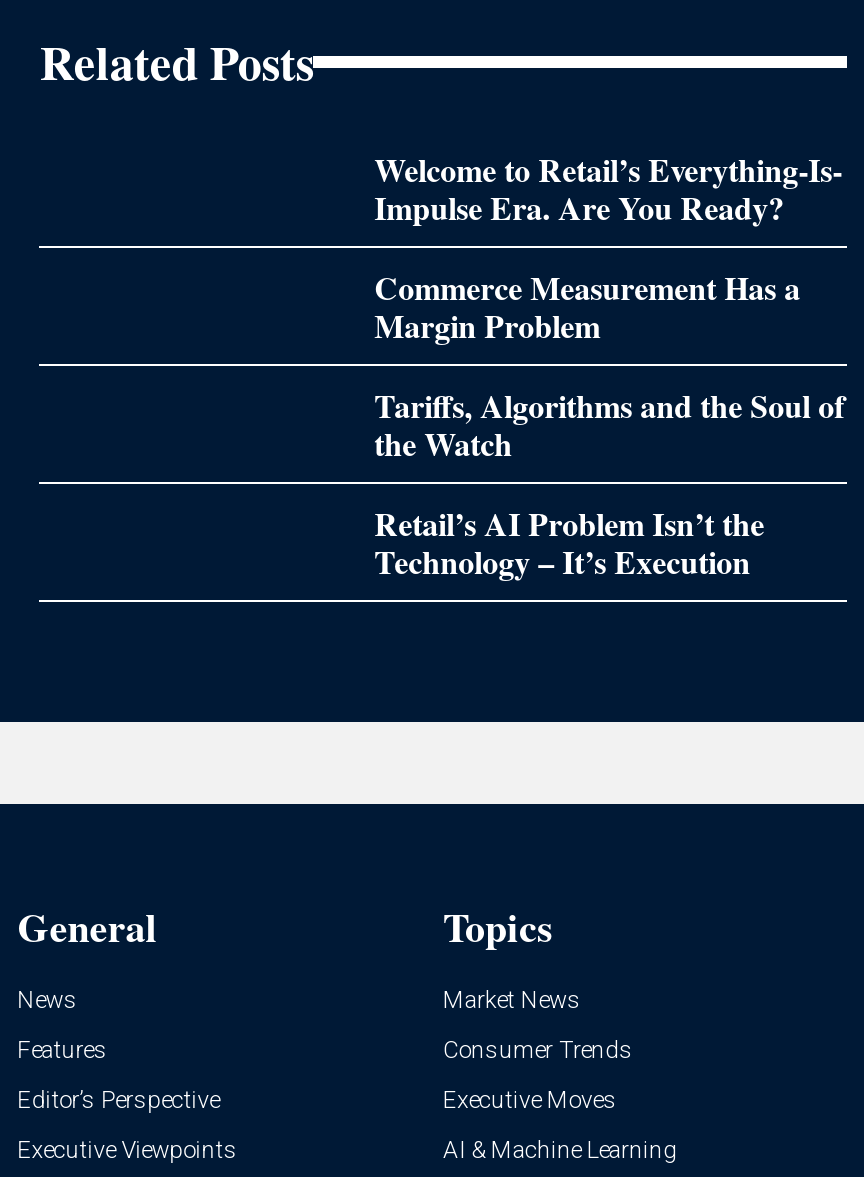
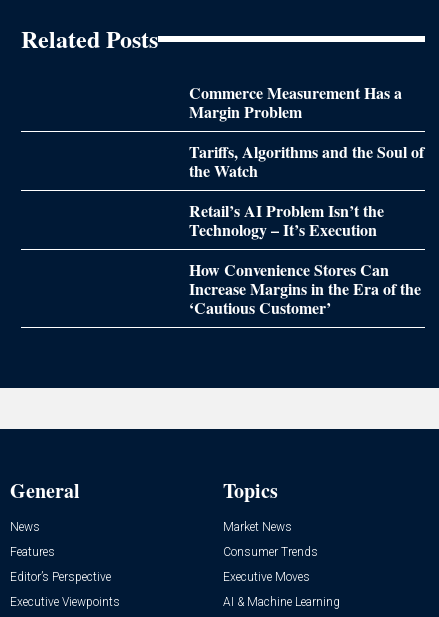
- Welcome to Retail’s Everything-Is-
- Impulse Era. Are You Ready?

moved up: Commerce Measurement Has a | Margin Problem | Tariffs, Algorithms and the Soul of | the Watch | Retail’s AI Problem Isn’t the | Technology – It’s Execution

+ How Convenience Stores Can
+ Increase Margins in the Era of the
+ ‘Cautious Customer’
